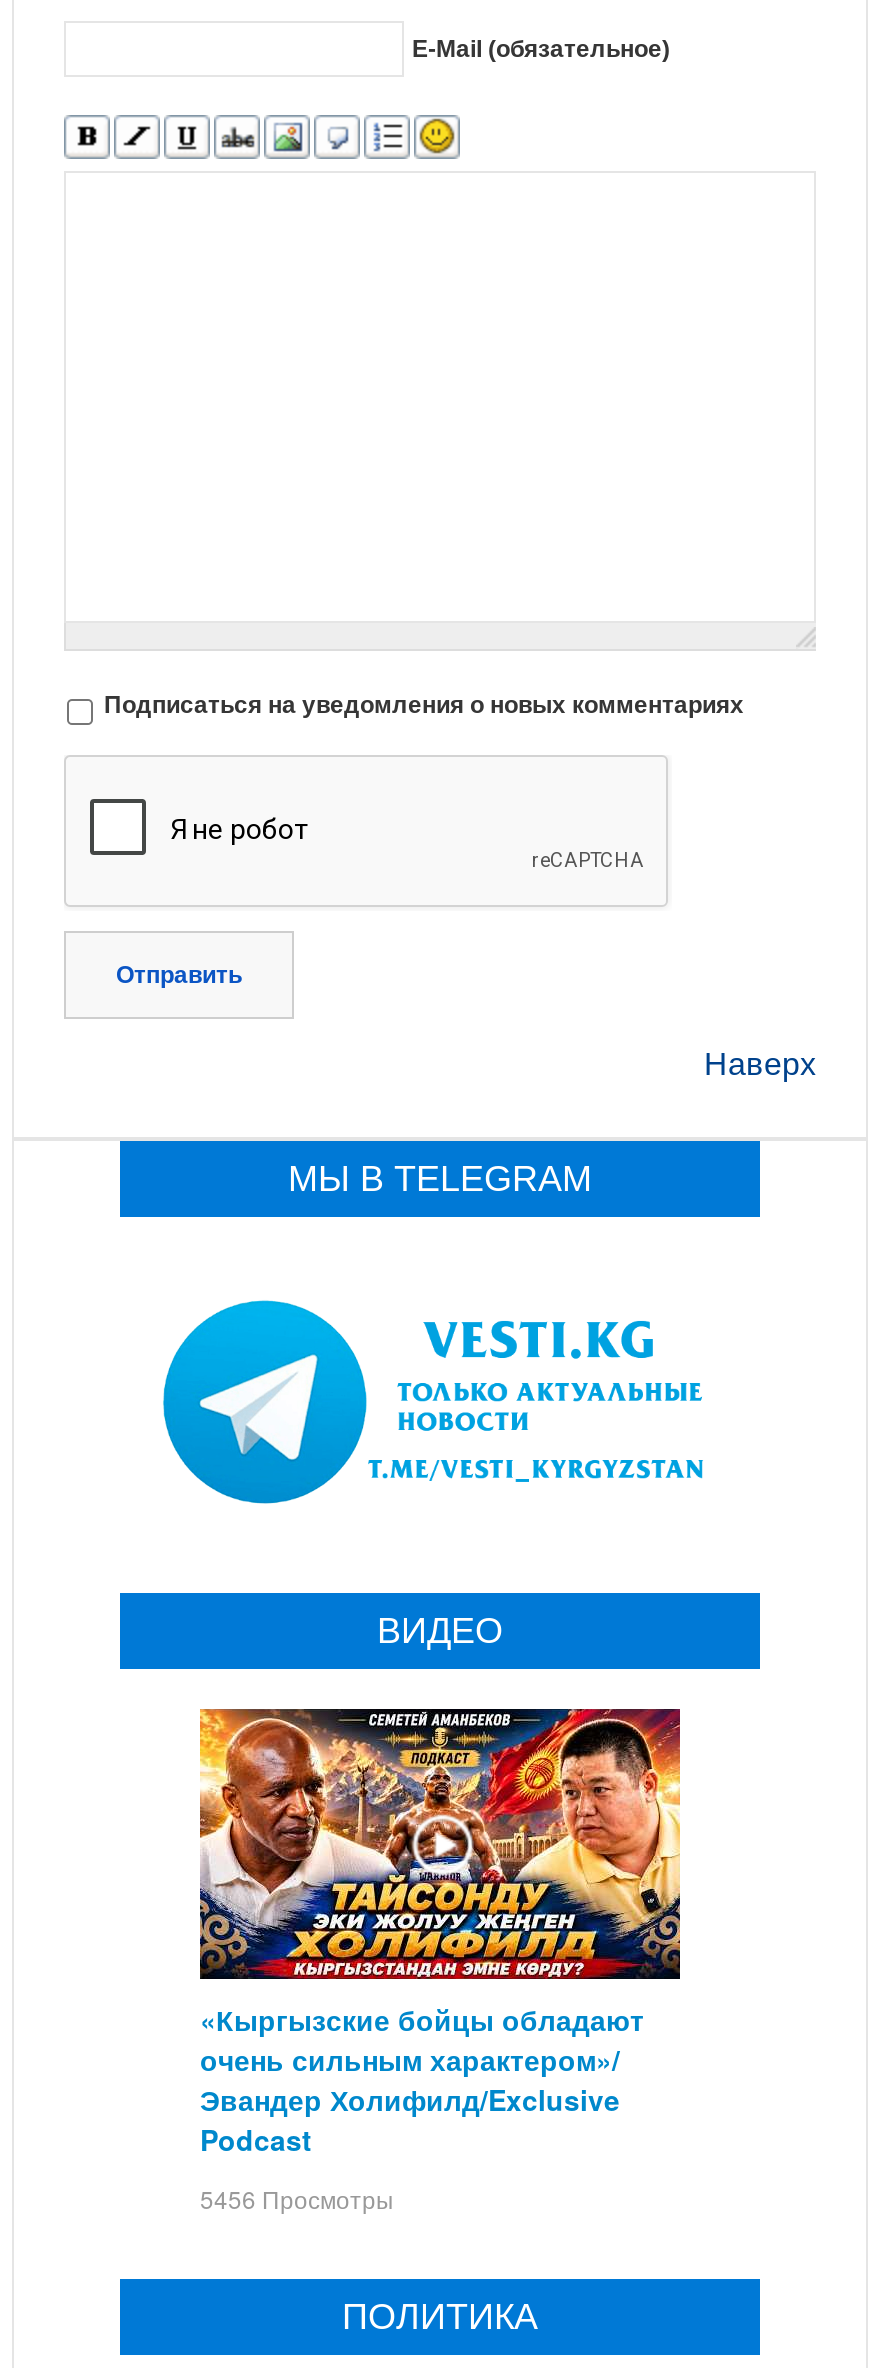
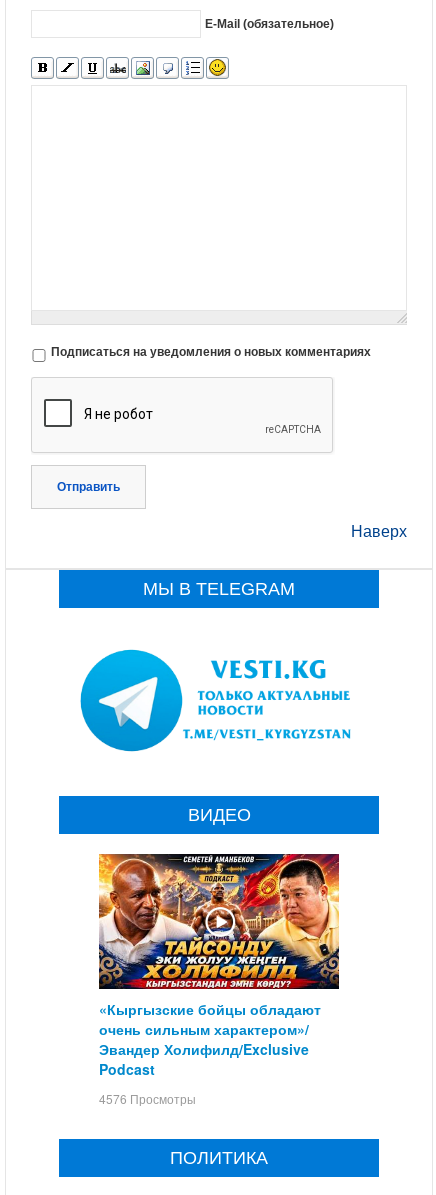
- 5456 Просмотры
+ 4576 Просмотры
